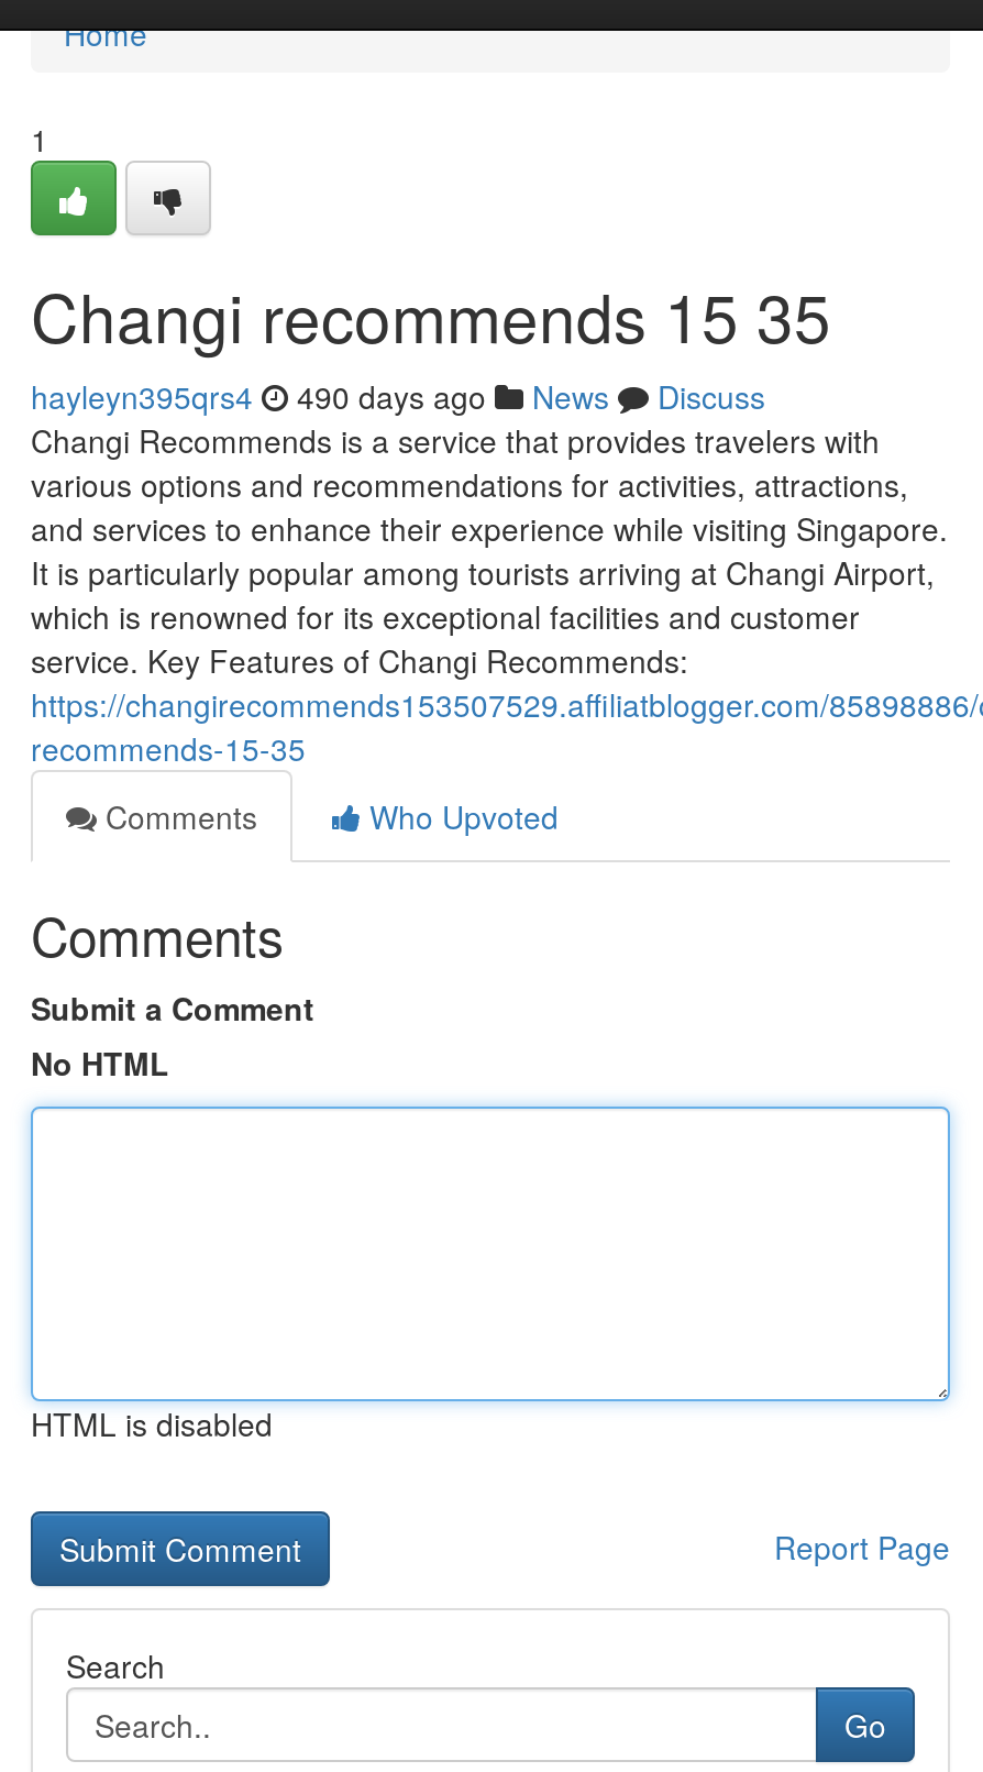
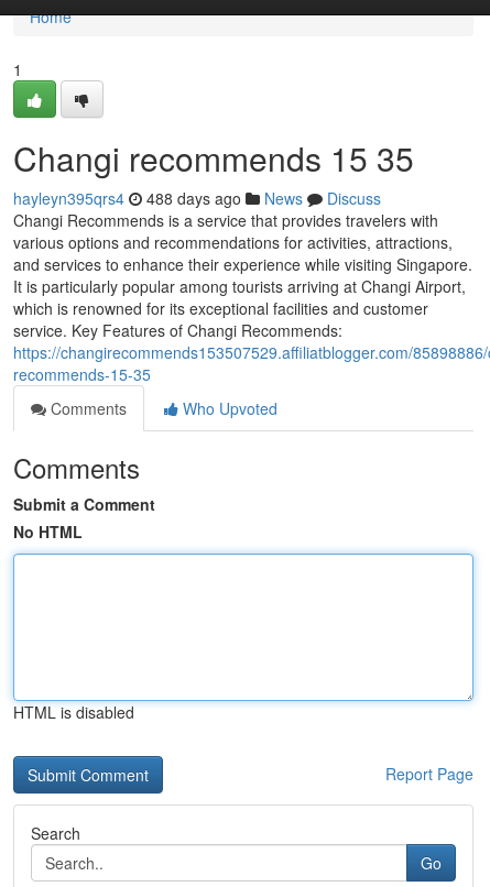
- hayleyn395qrs4 490 days ago News Discuss
+ hayleyn395qrs4 488 days ago News Discuss
